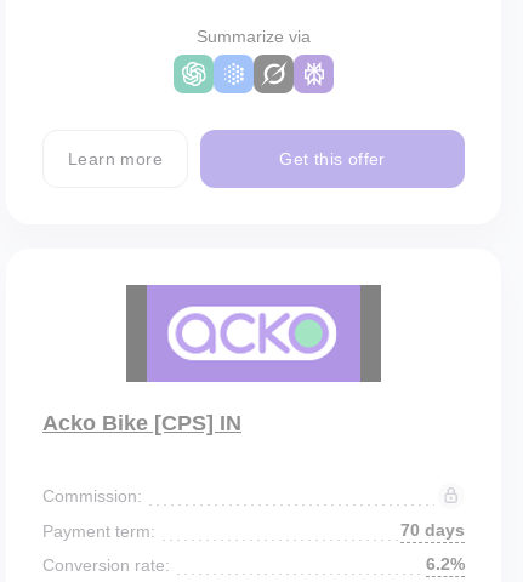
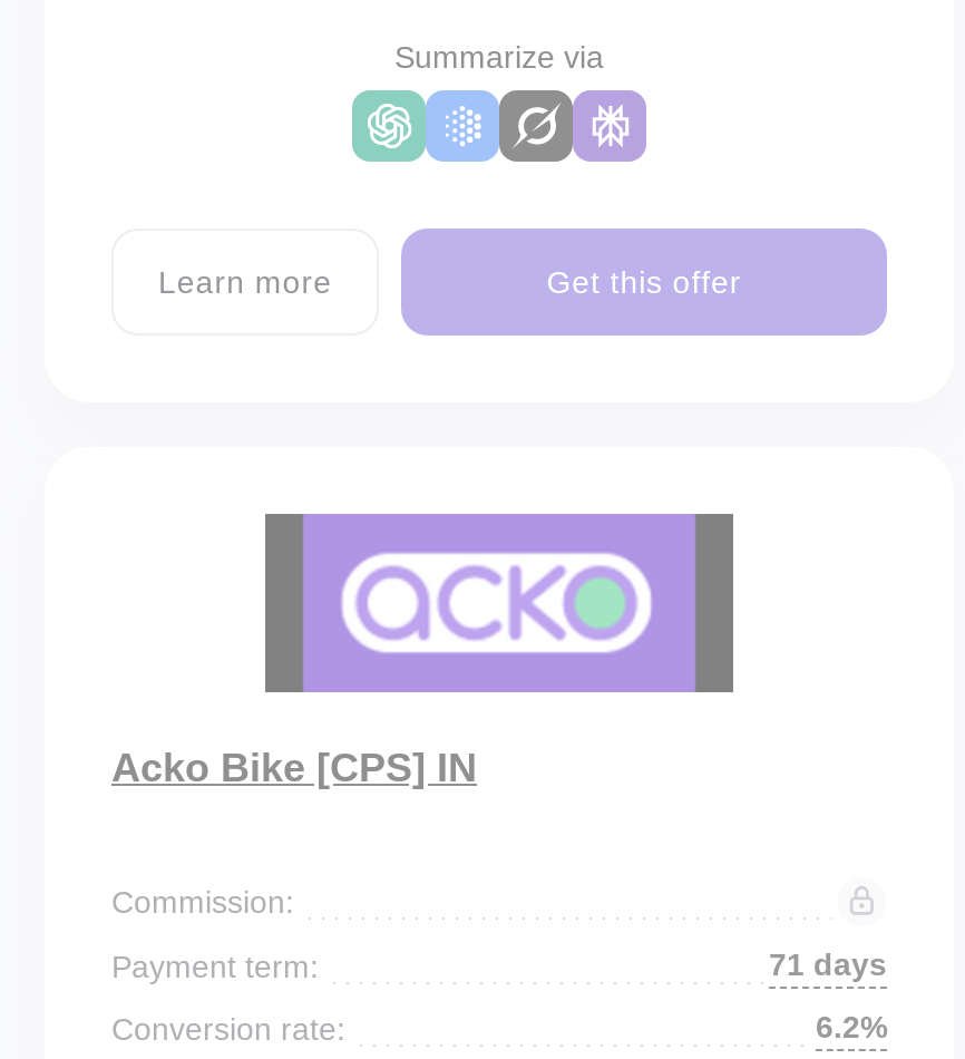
- 70 days
+ 71 days
